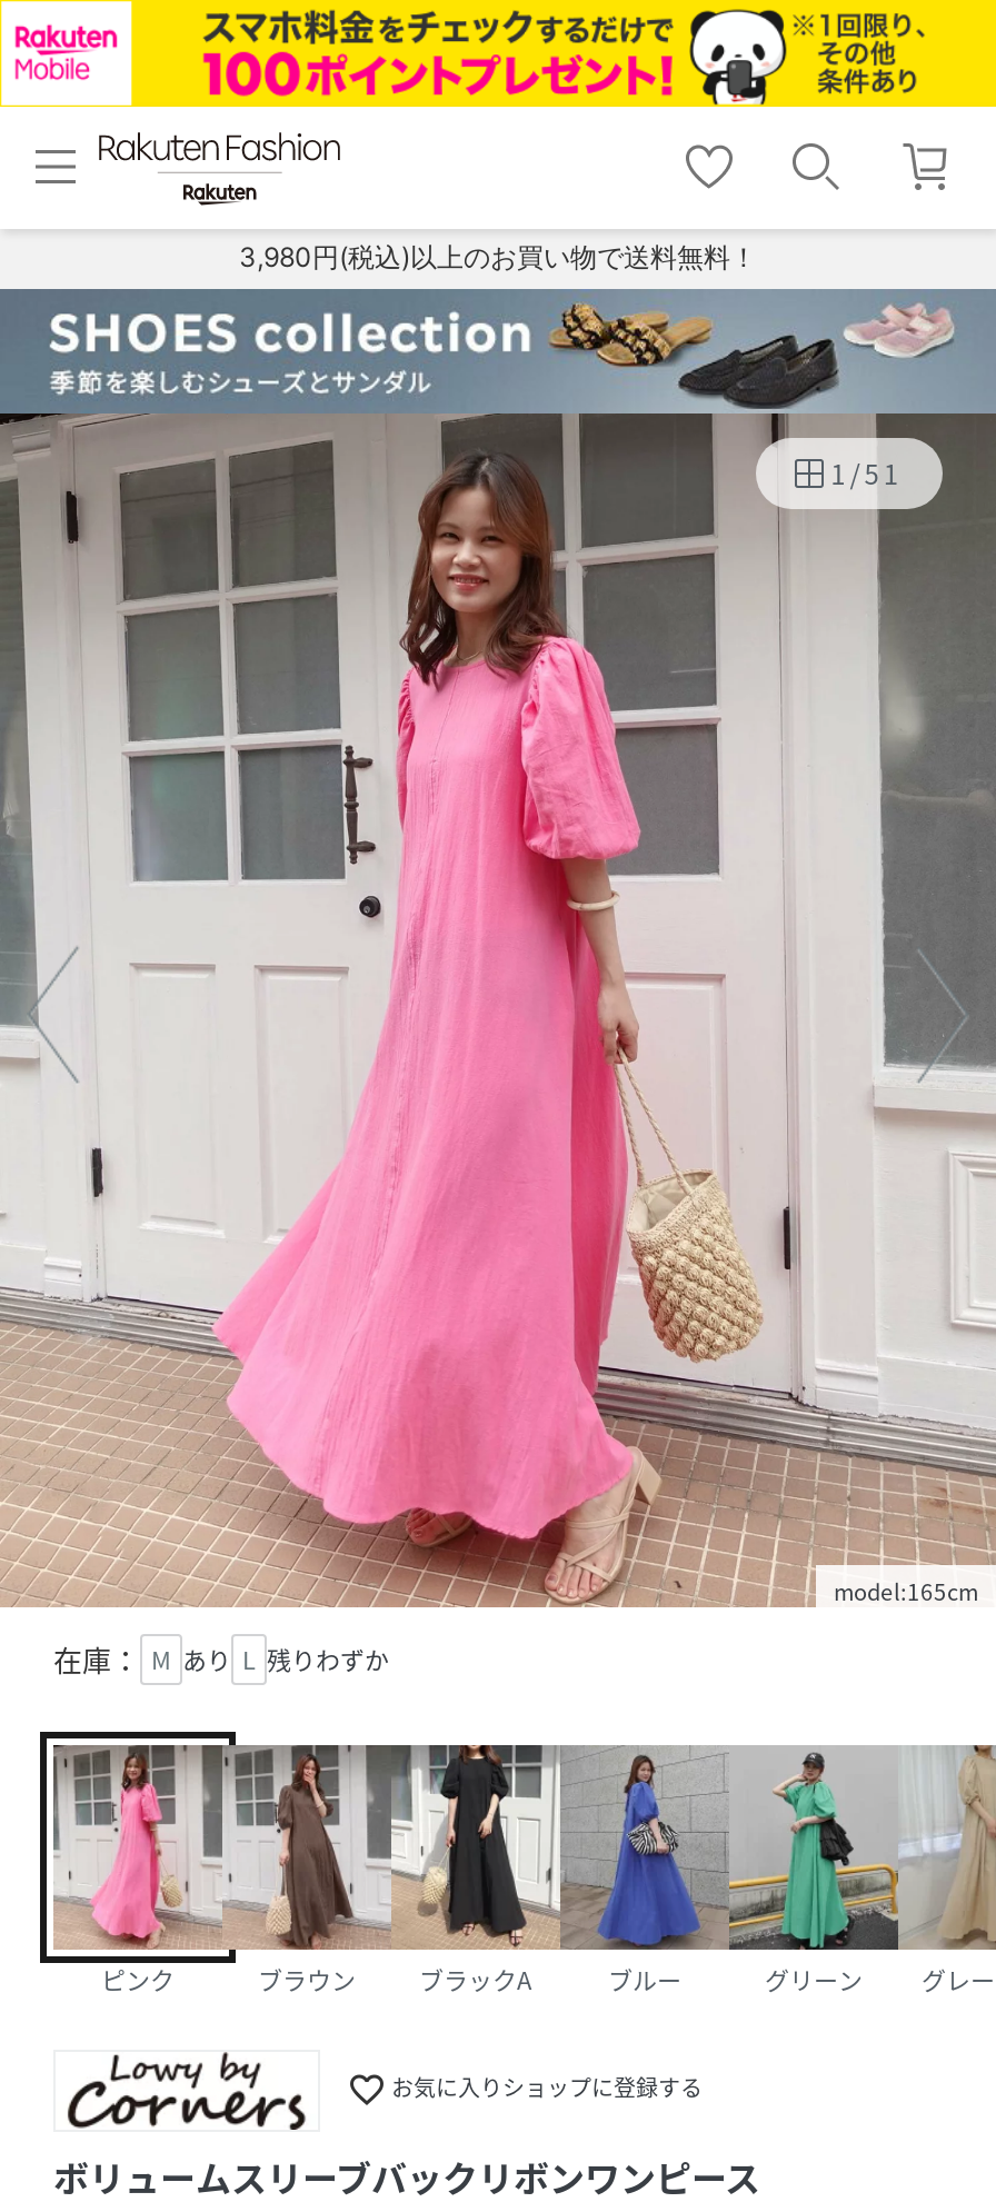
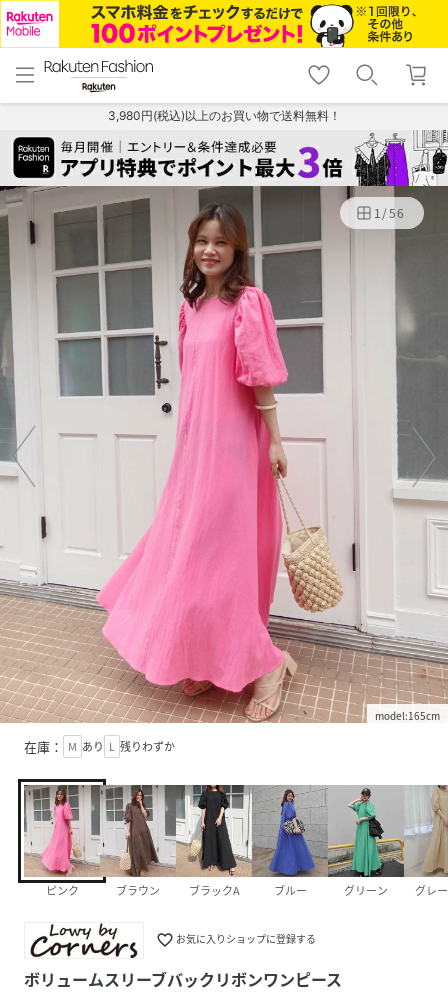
- [image]
- 1 /51
+ [image]
+ 1 /56
